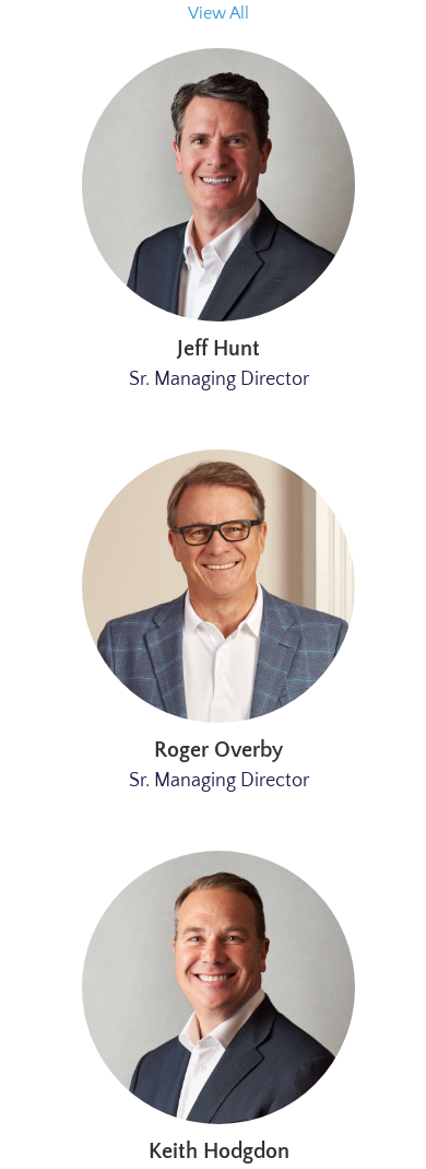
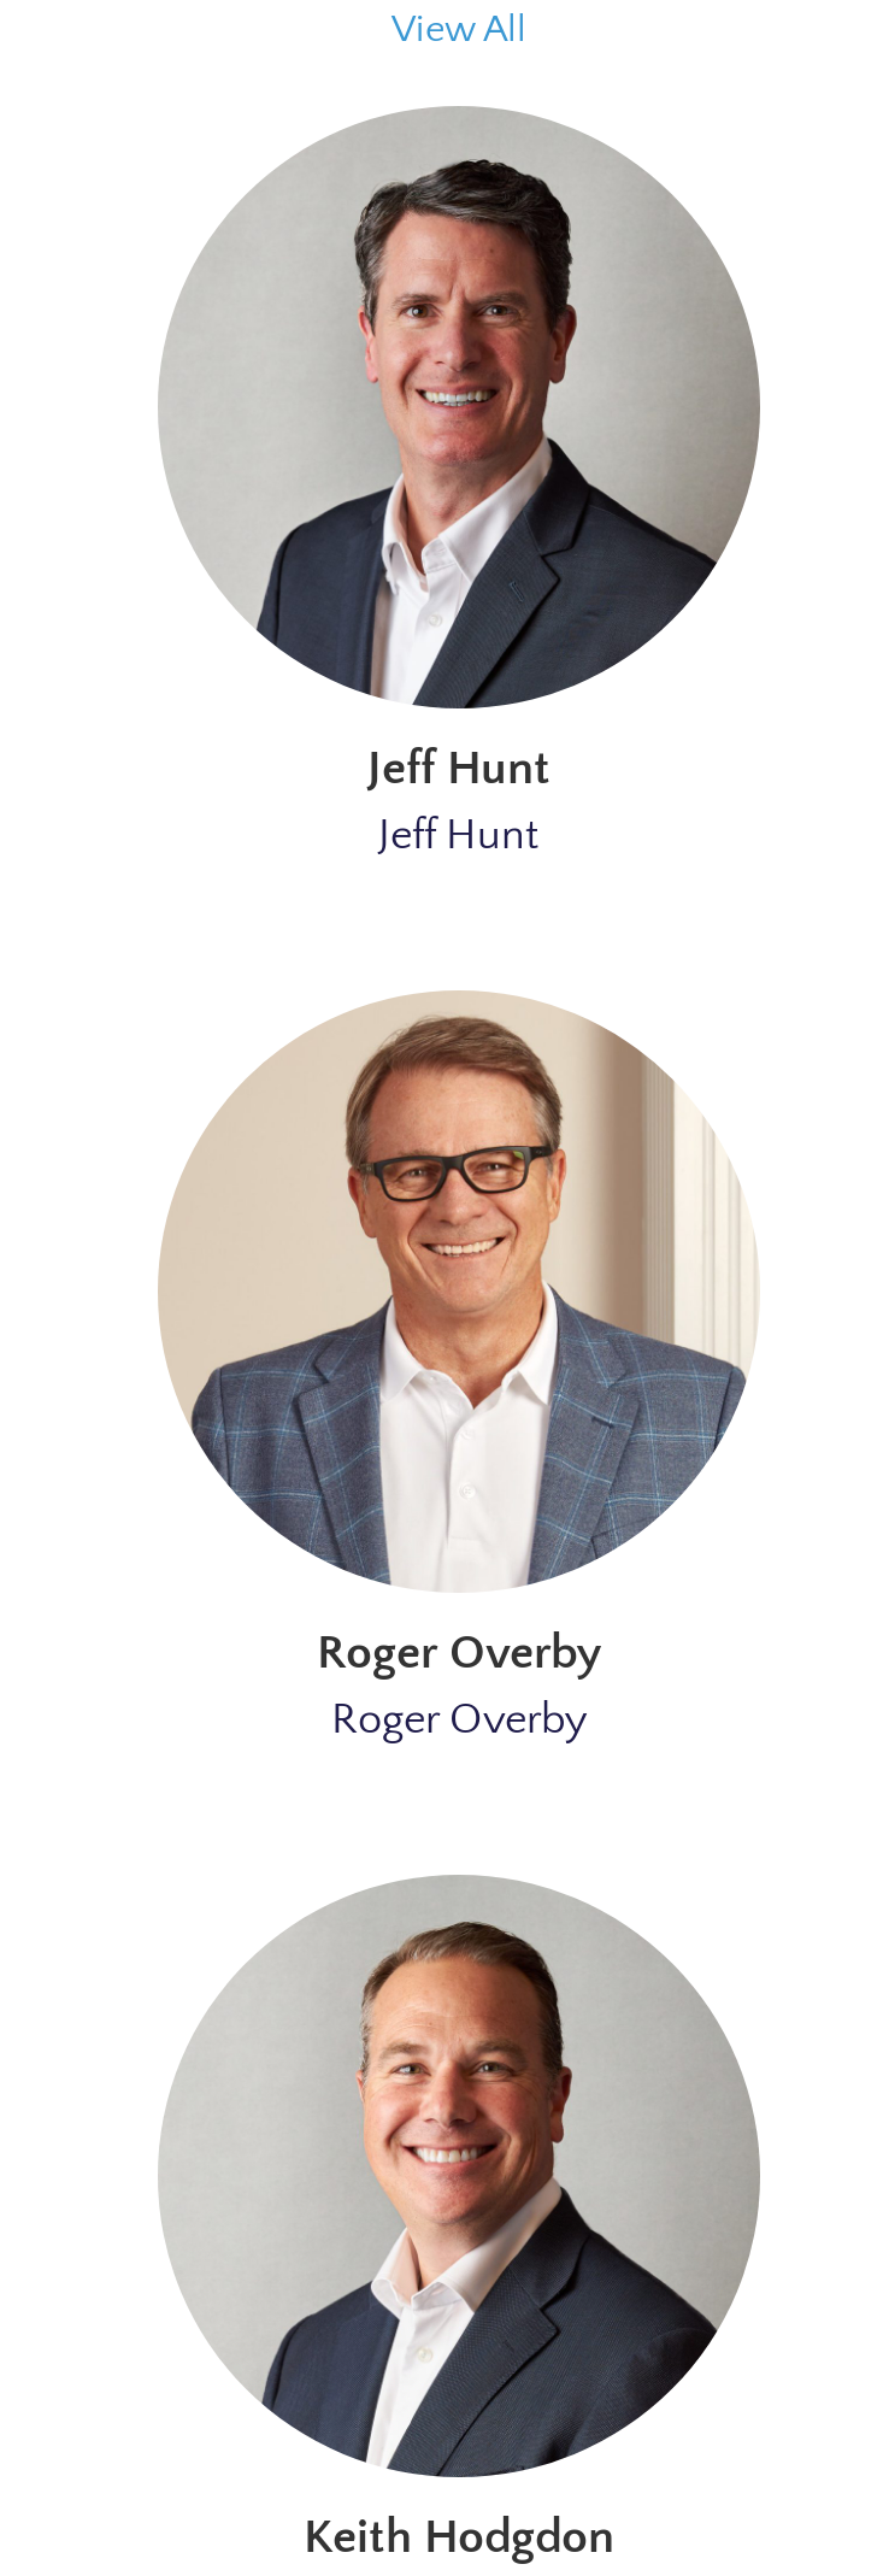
- Sr. Managing Director
+ Jeff Hunt

- Sr. Managing Director
+ Roger Overby
